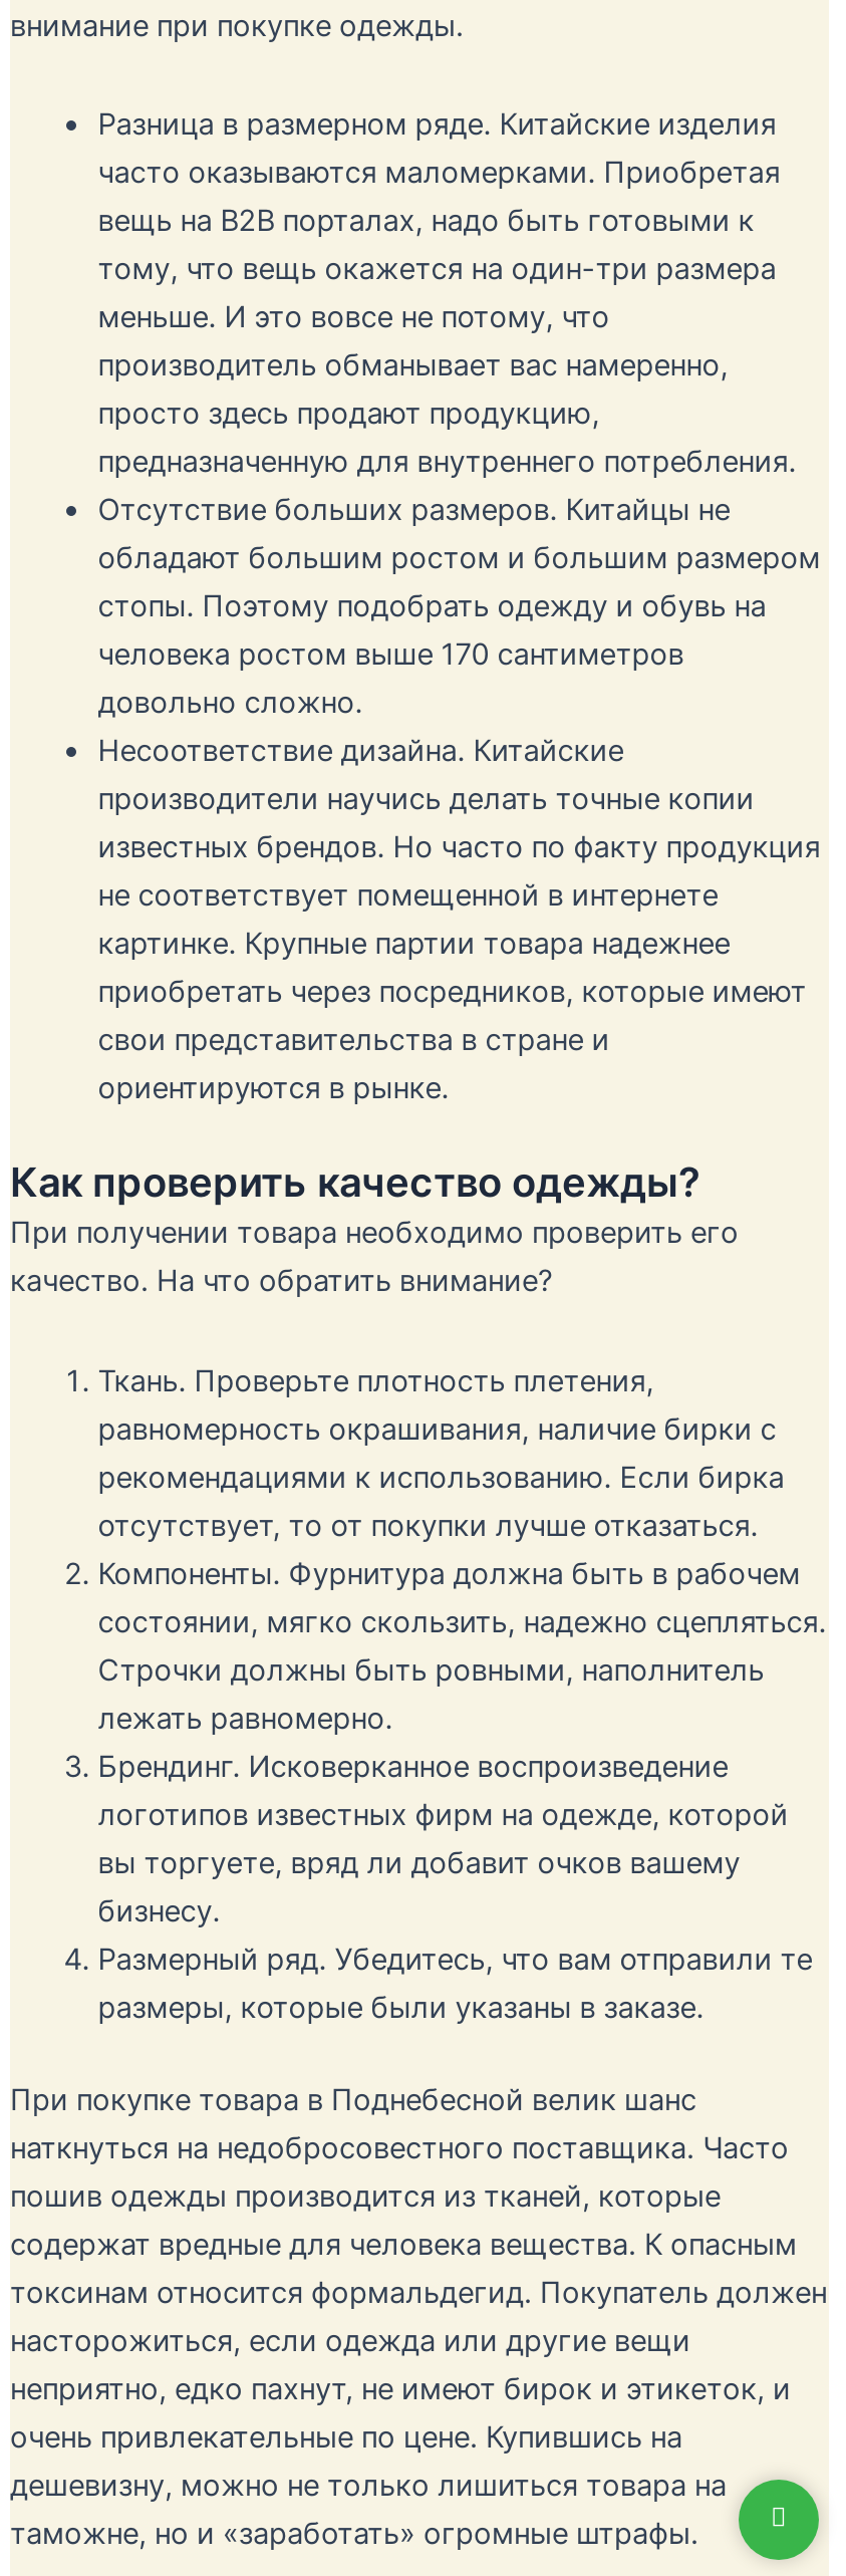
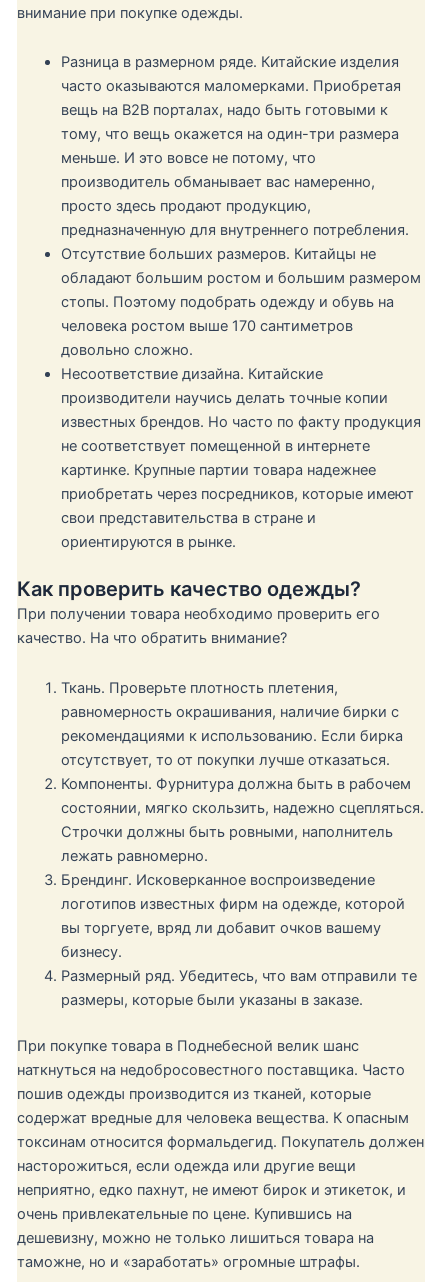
- [image]
